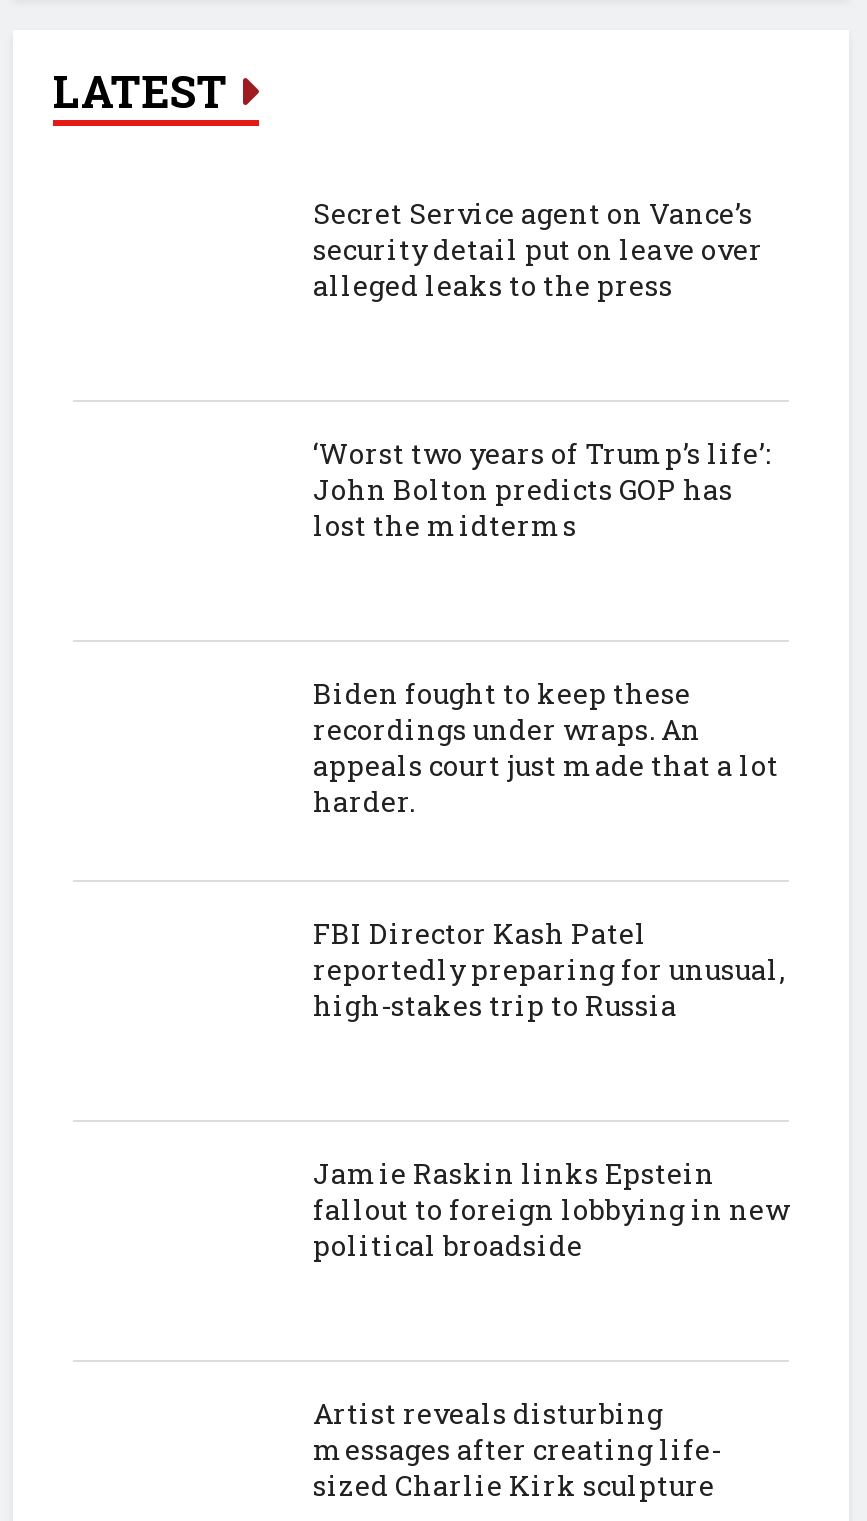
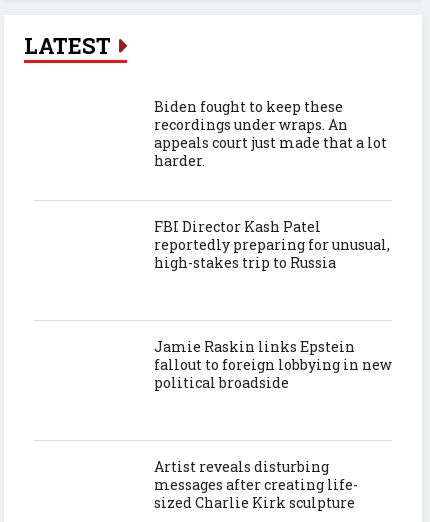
- Secret Service agent on Vance’s
- security detail put on leave over
- alleged leaks to the press

- ‘Worst two years of Trump’s life’:
- John Bolton predicts GOP has
- lost the midterms
